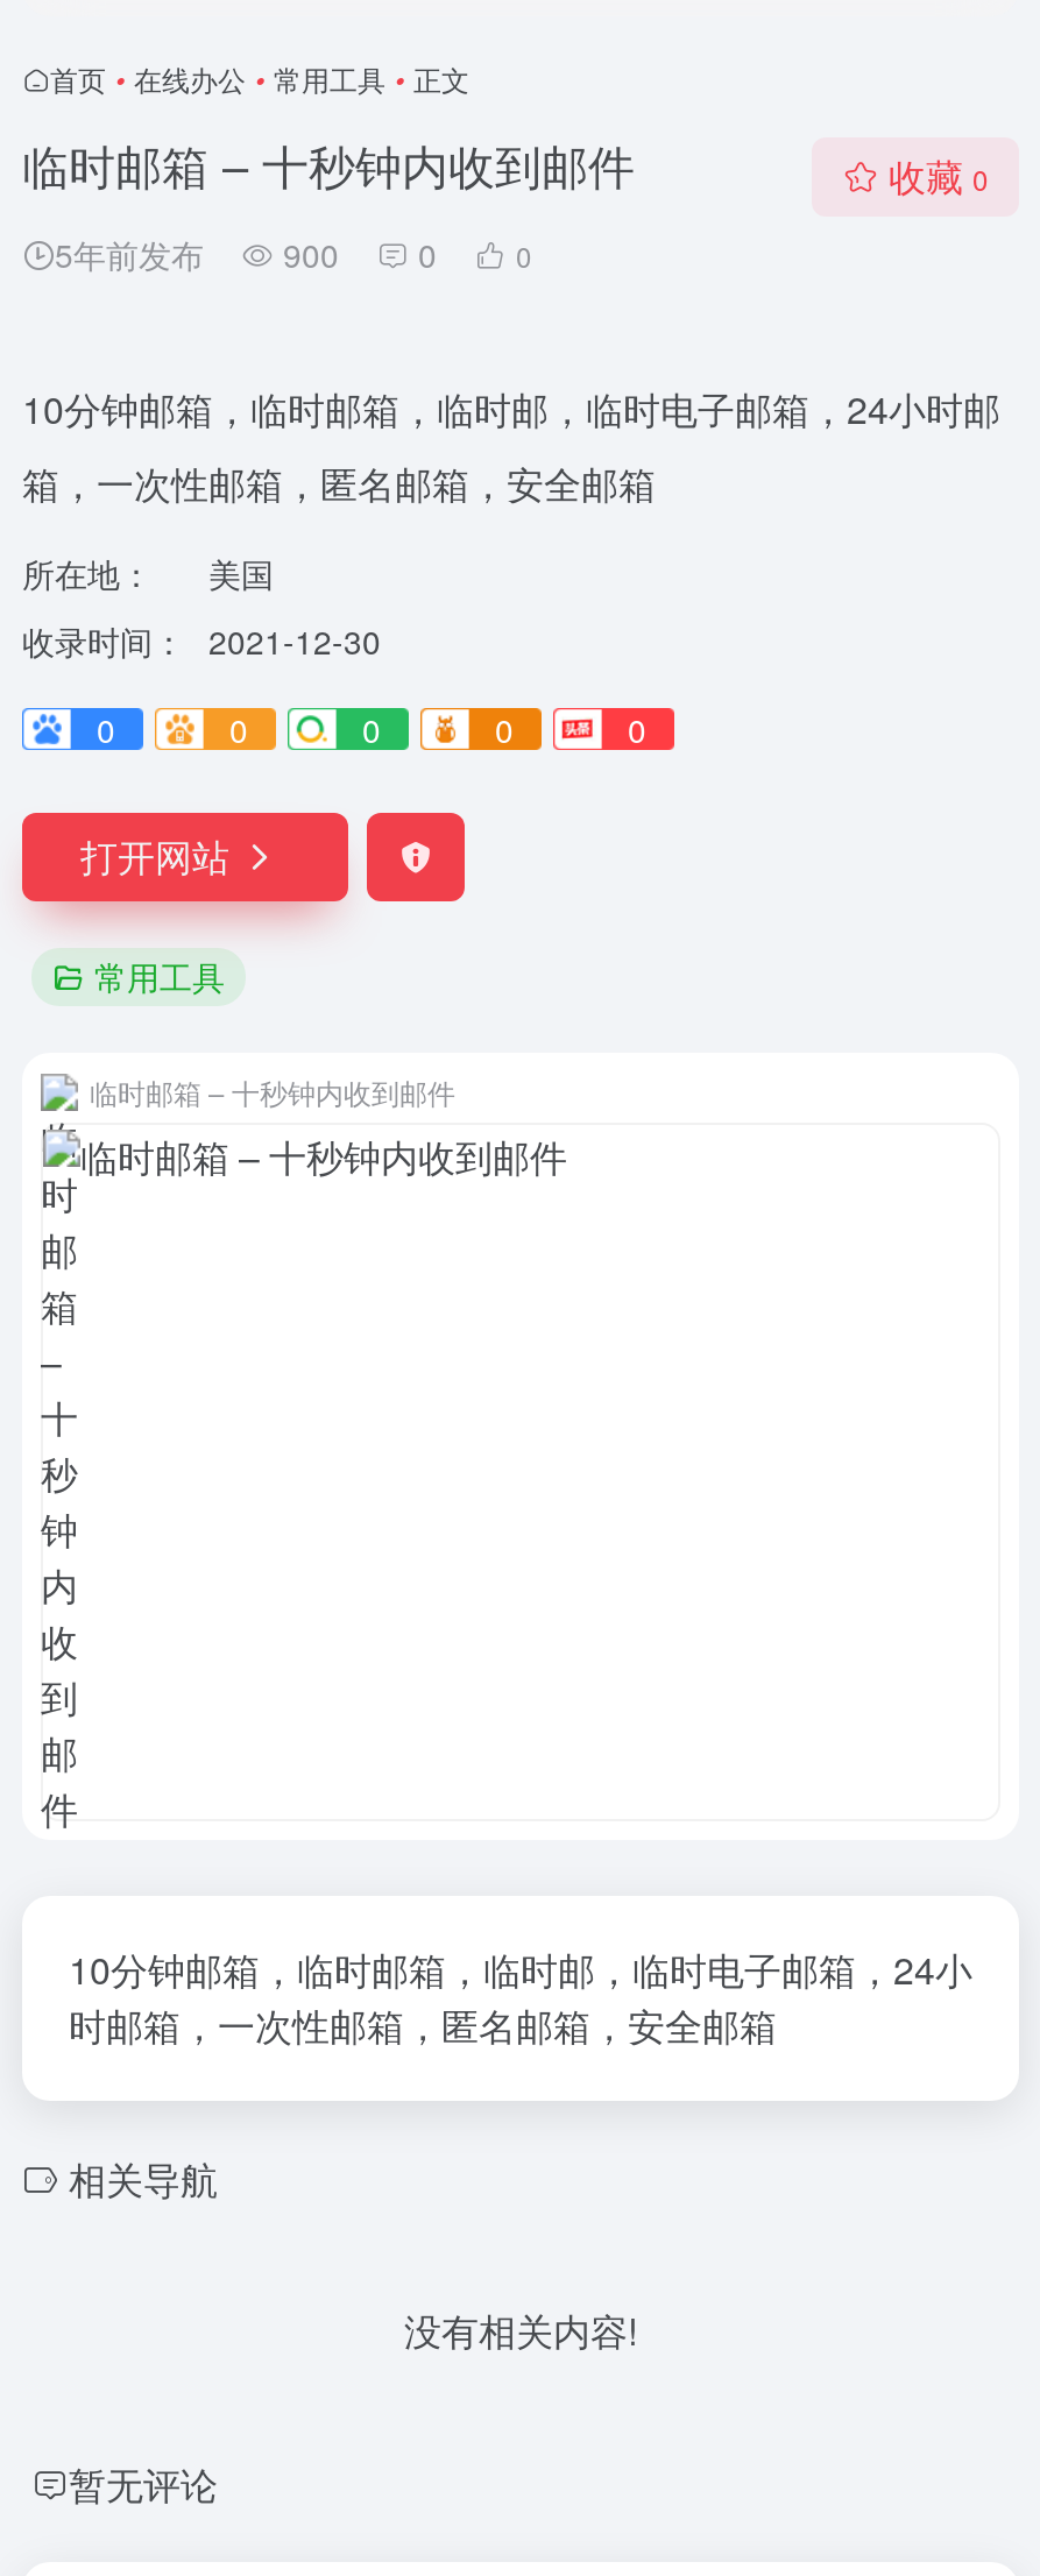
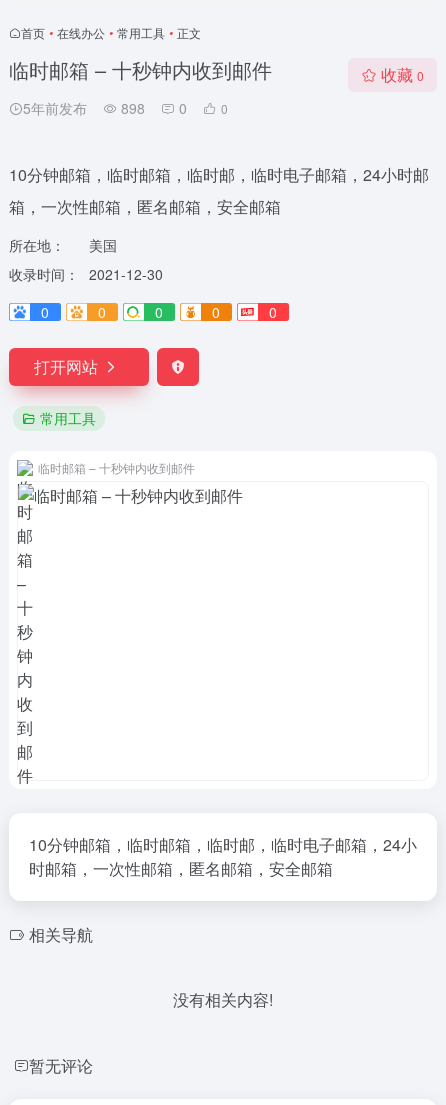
- 5年前发布 900 0 0
+ 5年前发布 898 0 0
